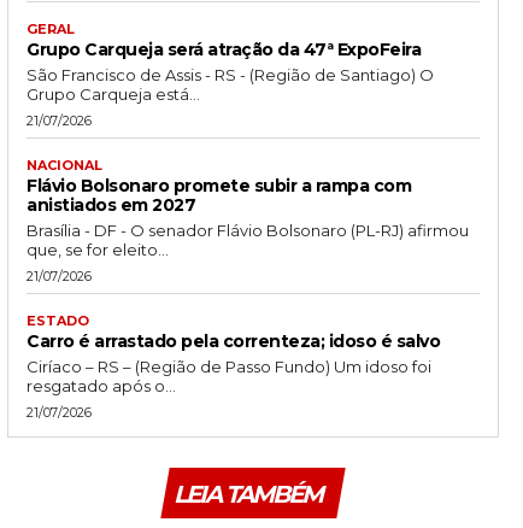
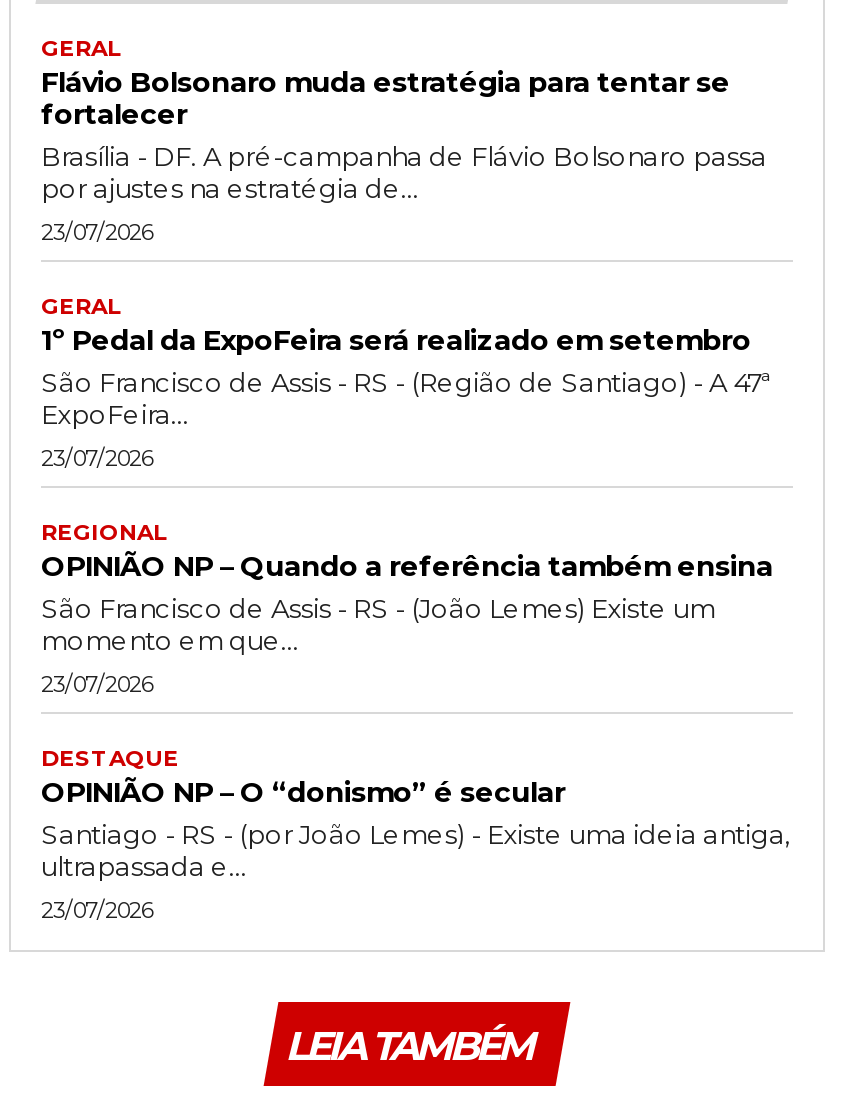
- Grupo Carqueja será atração da 47ª ExpoFeira
- São Francisco de Assis - RS - (Região de Santiago) O
- Grupo Carqueja está...
- 21/07/2026
- NACIONAL
- Flávio Bolsonaro promete subir a rampa com
- anistiados em 2027
- Brasília - DF - O senador Flávio Bolsonaro (PL-RJ) afirmou
- que, se for eleito...
- 21/07/2026
- ESTADO
- Carro é arrastado pela correnteza; idoso é salvo
- Ciríaco – RS – (Região de Passo Fundo) Um idoso foi
- resgatado após o...
- 21/07/2026
+ Flávio Bolsonaro muda estratégia para tentar se
+ fortalecer
+ Brasília - DF. A pré-campanha de Flávio Bolsonaro passa
+ por ajustes na estratégia de...
+ 23/07/2026
+ GERAL
+ 1º Pedal da ExpoFeira será realizado em setembro
+ São Francisco de Assis - RS - (Região de Santiago) - A 47ª
+ ExpoFeira...
+ 23/07/2026
+ REGIONAL
+ OPINIÃO NP – Quando a referência também ensina
+ São Francisco de Assis - RS - (João Lemes) Existe um
+ momento em que...
+ 23/07/2026
+ DESTAQUE
+ OPINIÃO NP – O “donismo” é secular
+ Santiago - RS - (por João Lemes) - Existe uma ideia antiga,
+ ultrapassada e...
+ 23/07/2026
